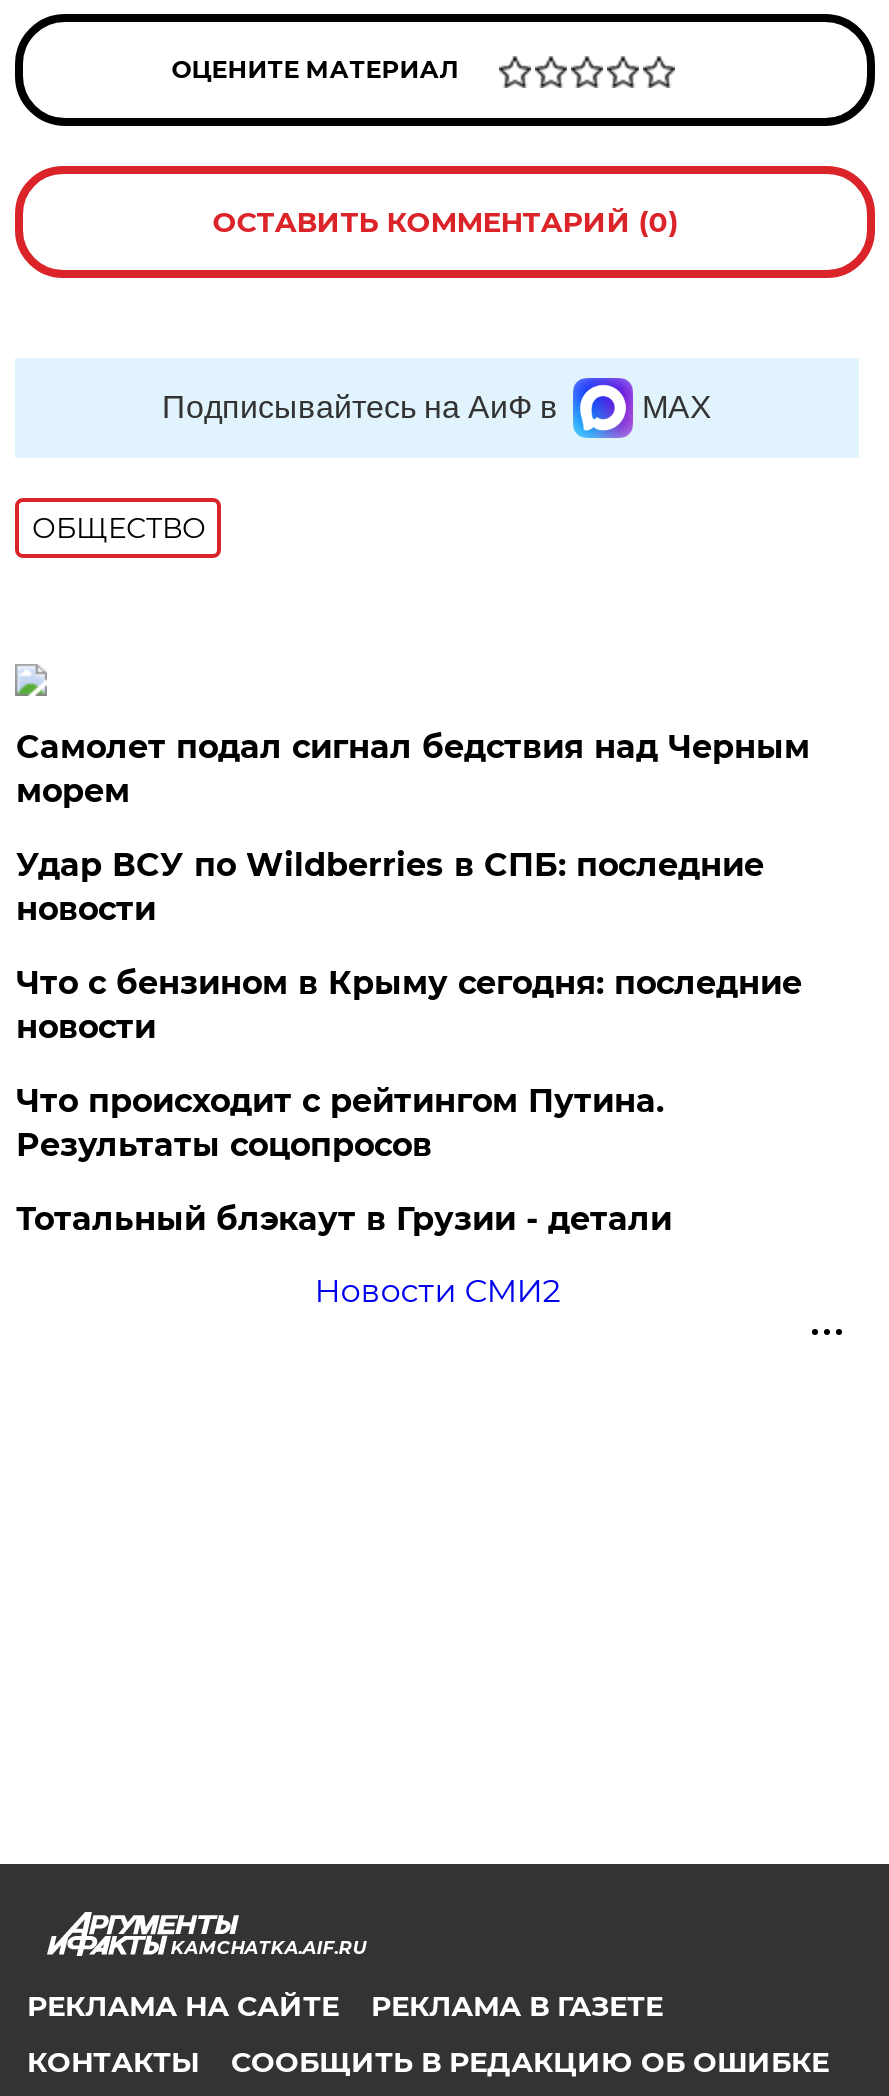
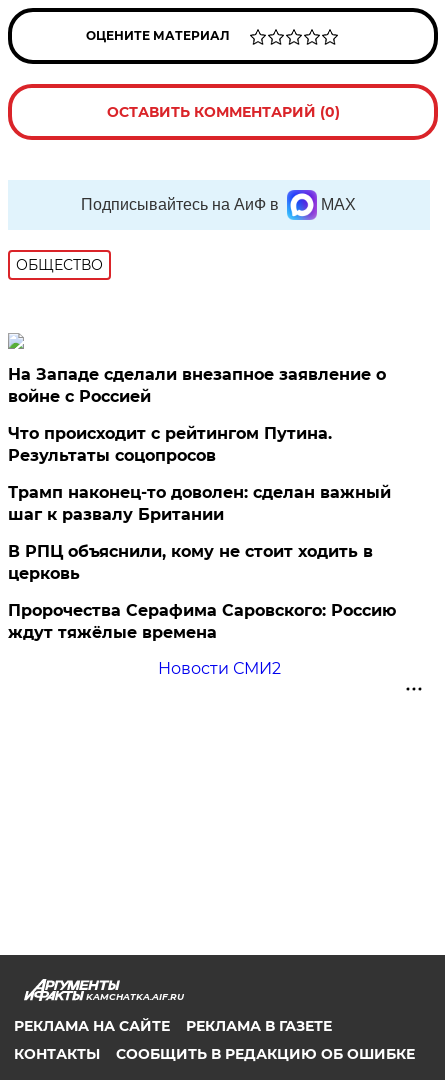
- Самолет подал сигнал бедствия над Черным
- морем
- Удар ВСУ по Wildberries в СПБ: последние
- новости
- Что с бензином в Крыму сегодня: последние
- новости
+ На Западе сделали внезапное заявление о
+ войне с Россией

moved up: Что происходит с рейтингом Путина. | Результаты соцопросов

- Тотальный блэкаут в Грузии - детали
+ Трамп наконец-то доволен: сделан важный
+ шаг к развалу Британии
+ В РПЦ объяснили, кому не стоит ходить в
+ церковь
+ Пророчества Серафима Саровского: Россию
+ ждут тяжёлые времена
